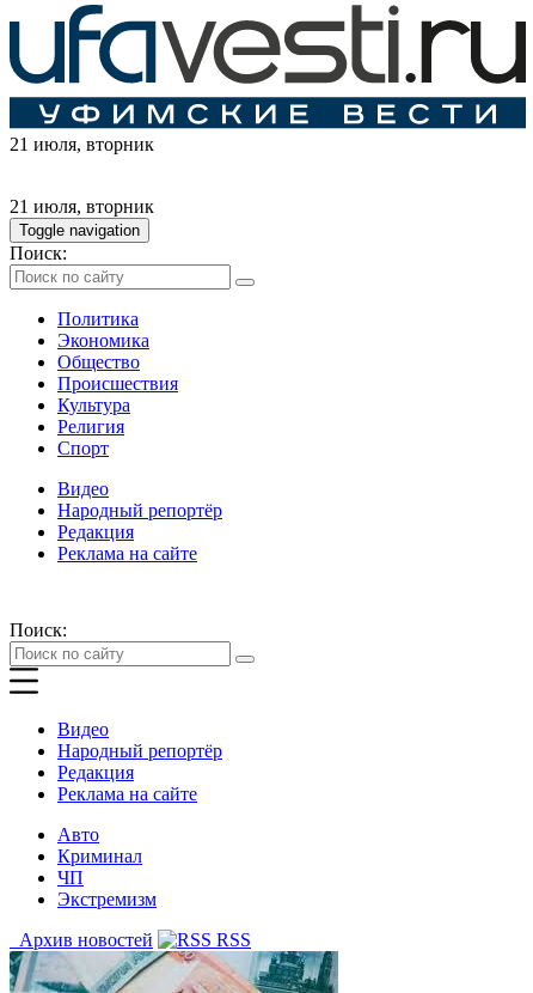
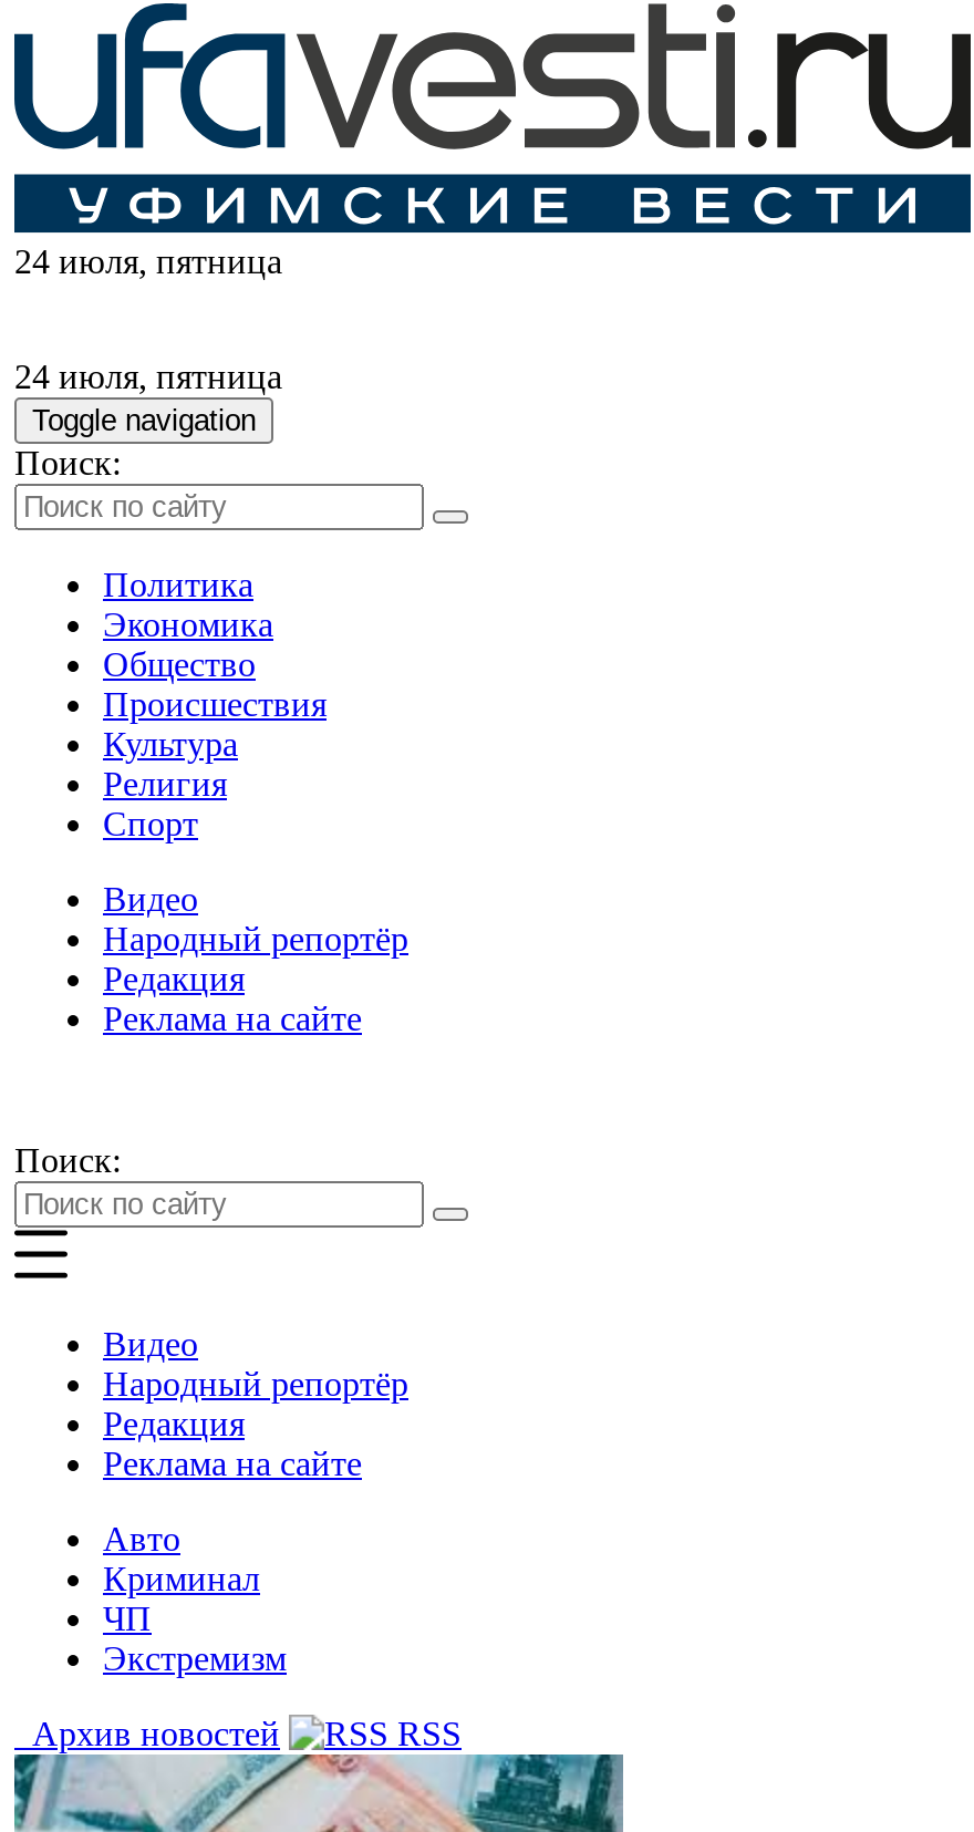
- 21 июля, вторник
+ 24 июля, пятница

- 21 июля, вторник
+ 24 июля, пятница
